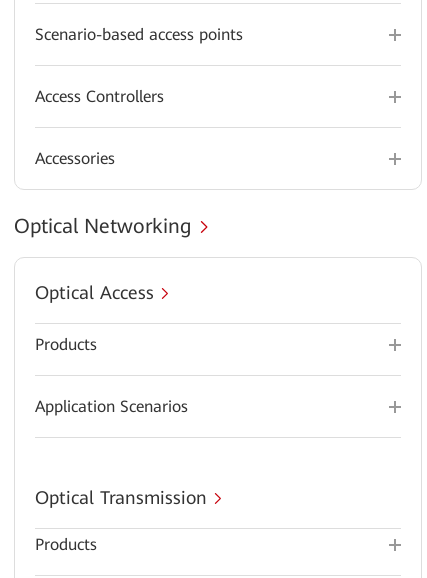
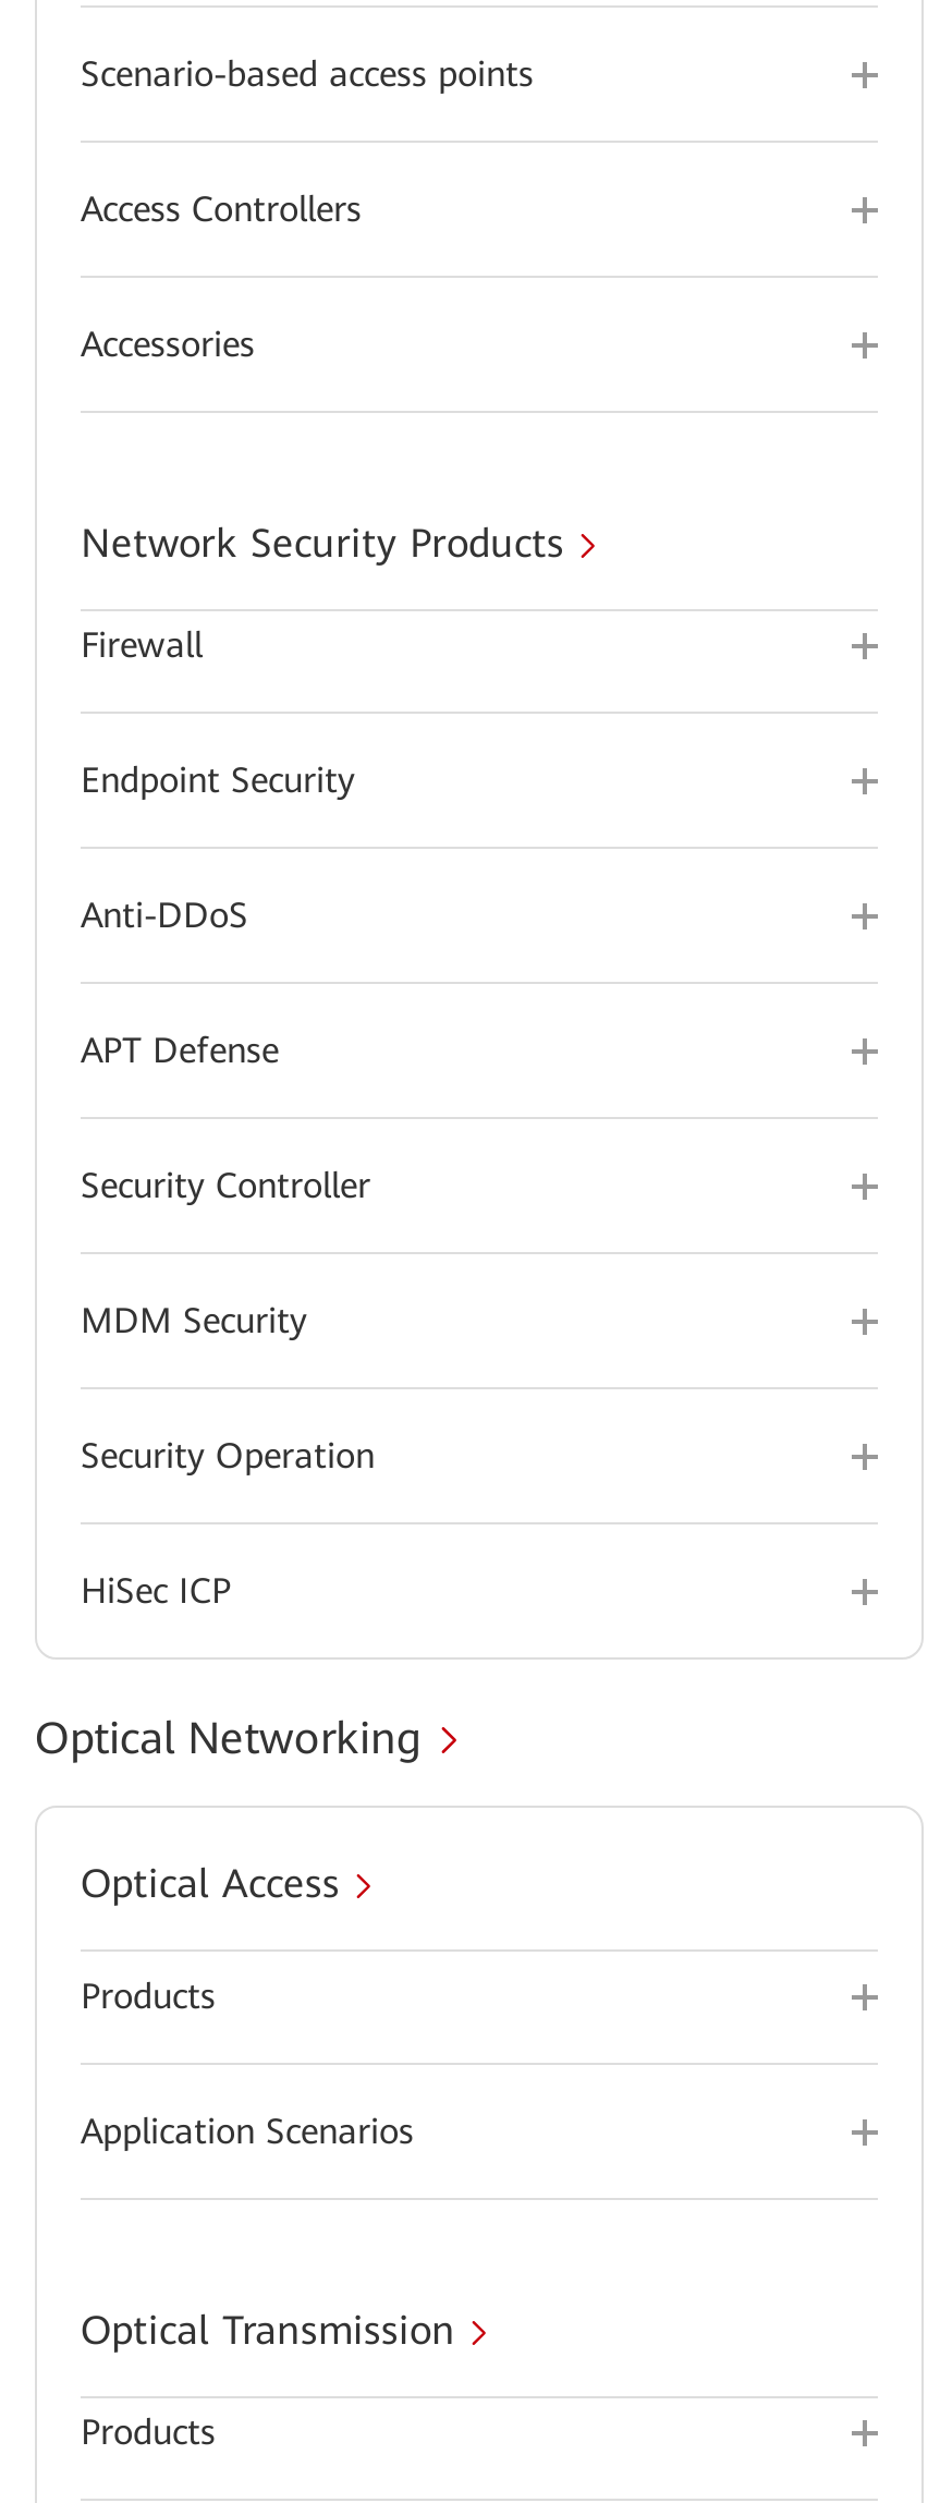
+ Network Security Products
+ Firewall
+ Endpoint Security
+ Anti-DDoS
+ APT Defense
+ Security Controller
+ MDM Security
+ Security Operation
+ HiSec ICP
